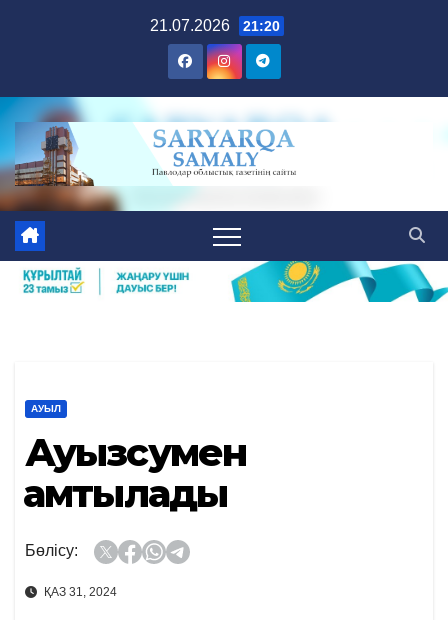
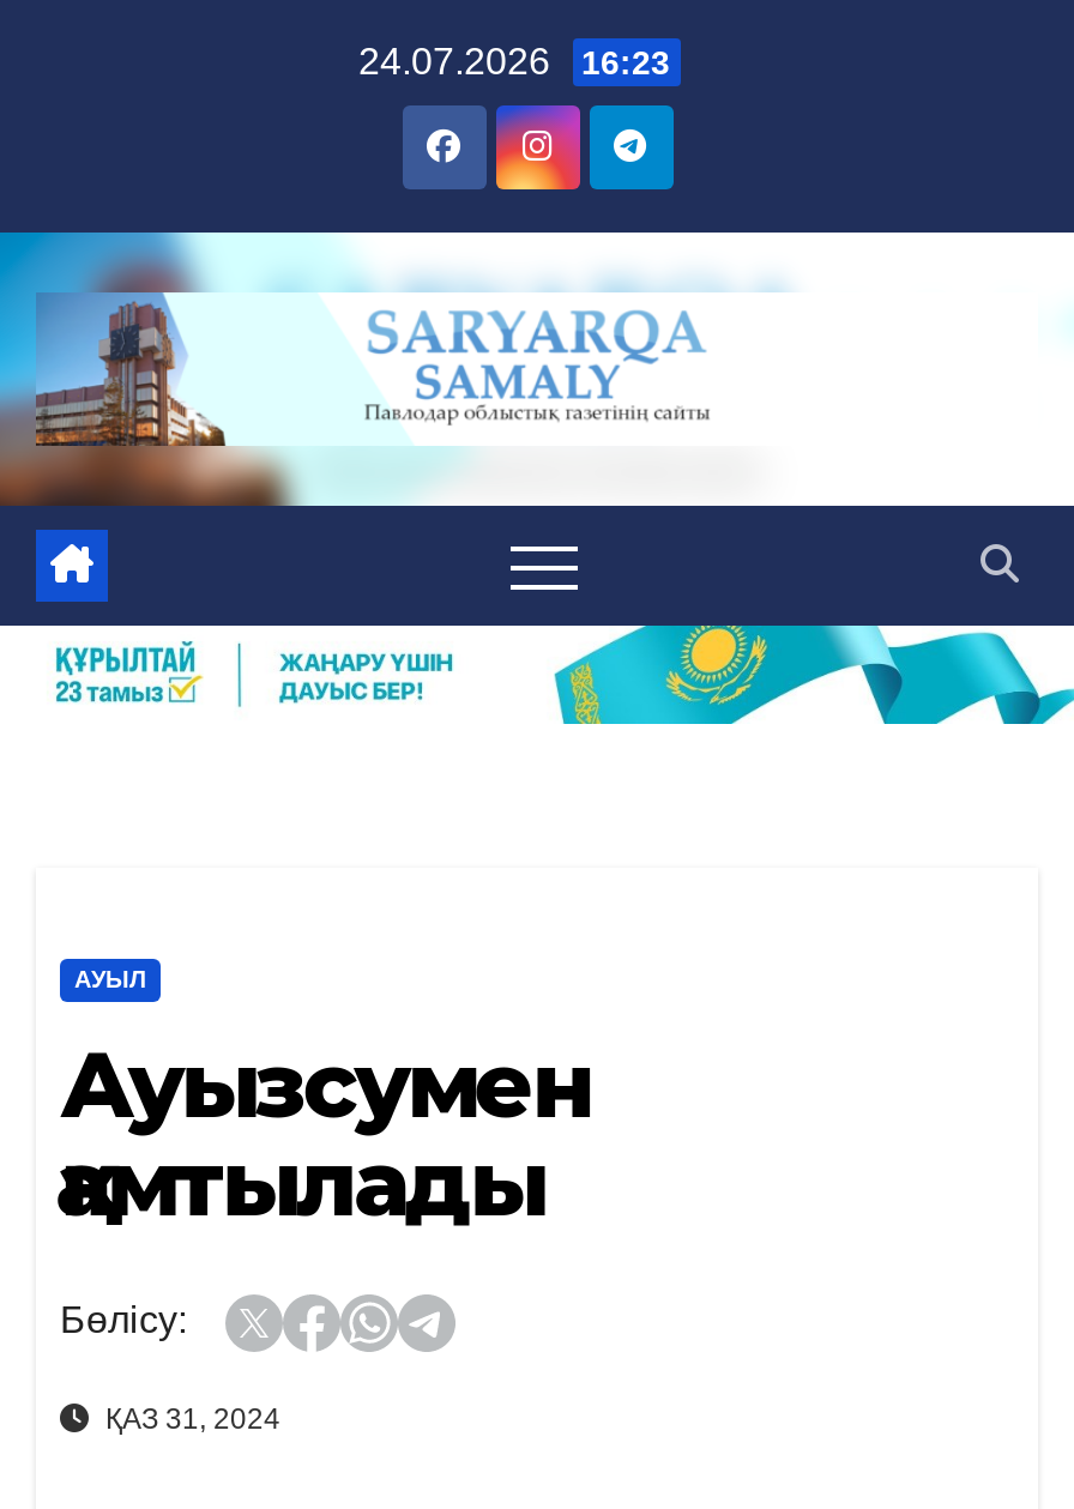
- 21.07.2026 21:20
+ 24.07.2026 16:23
